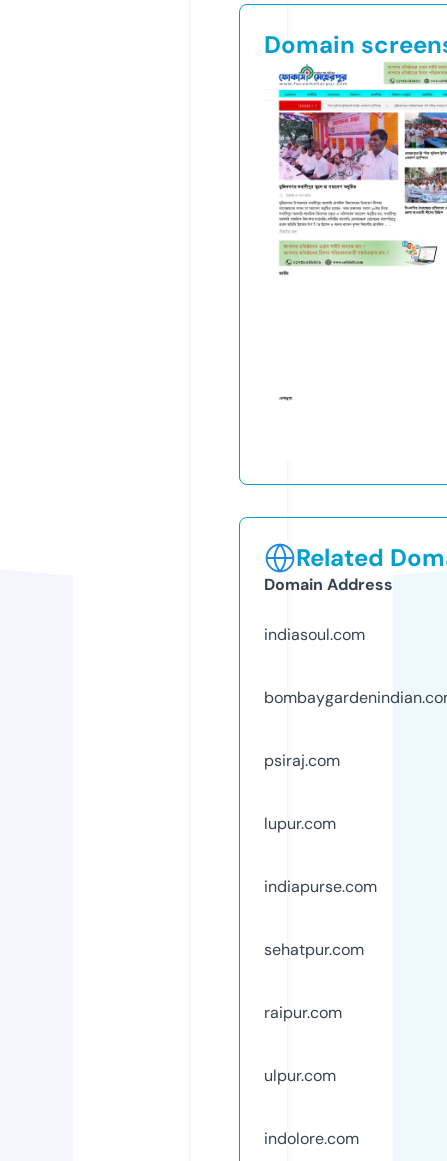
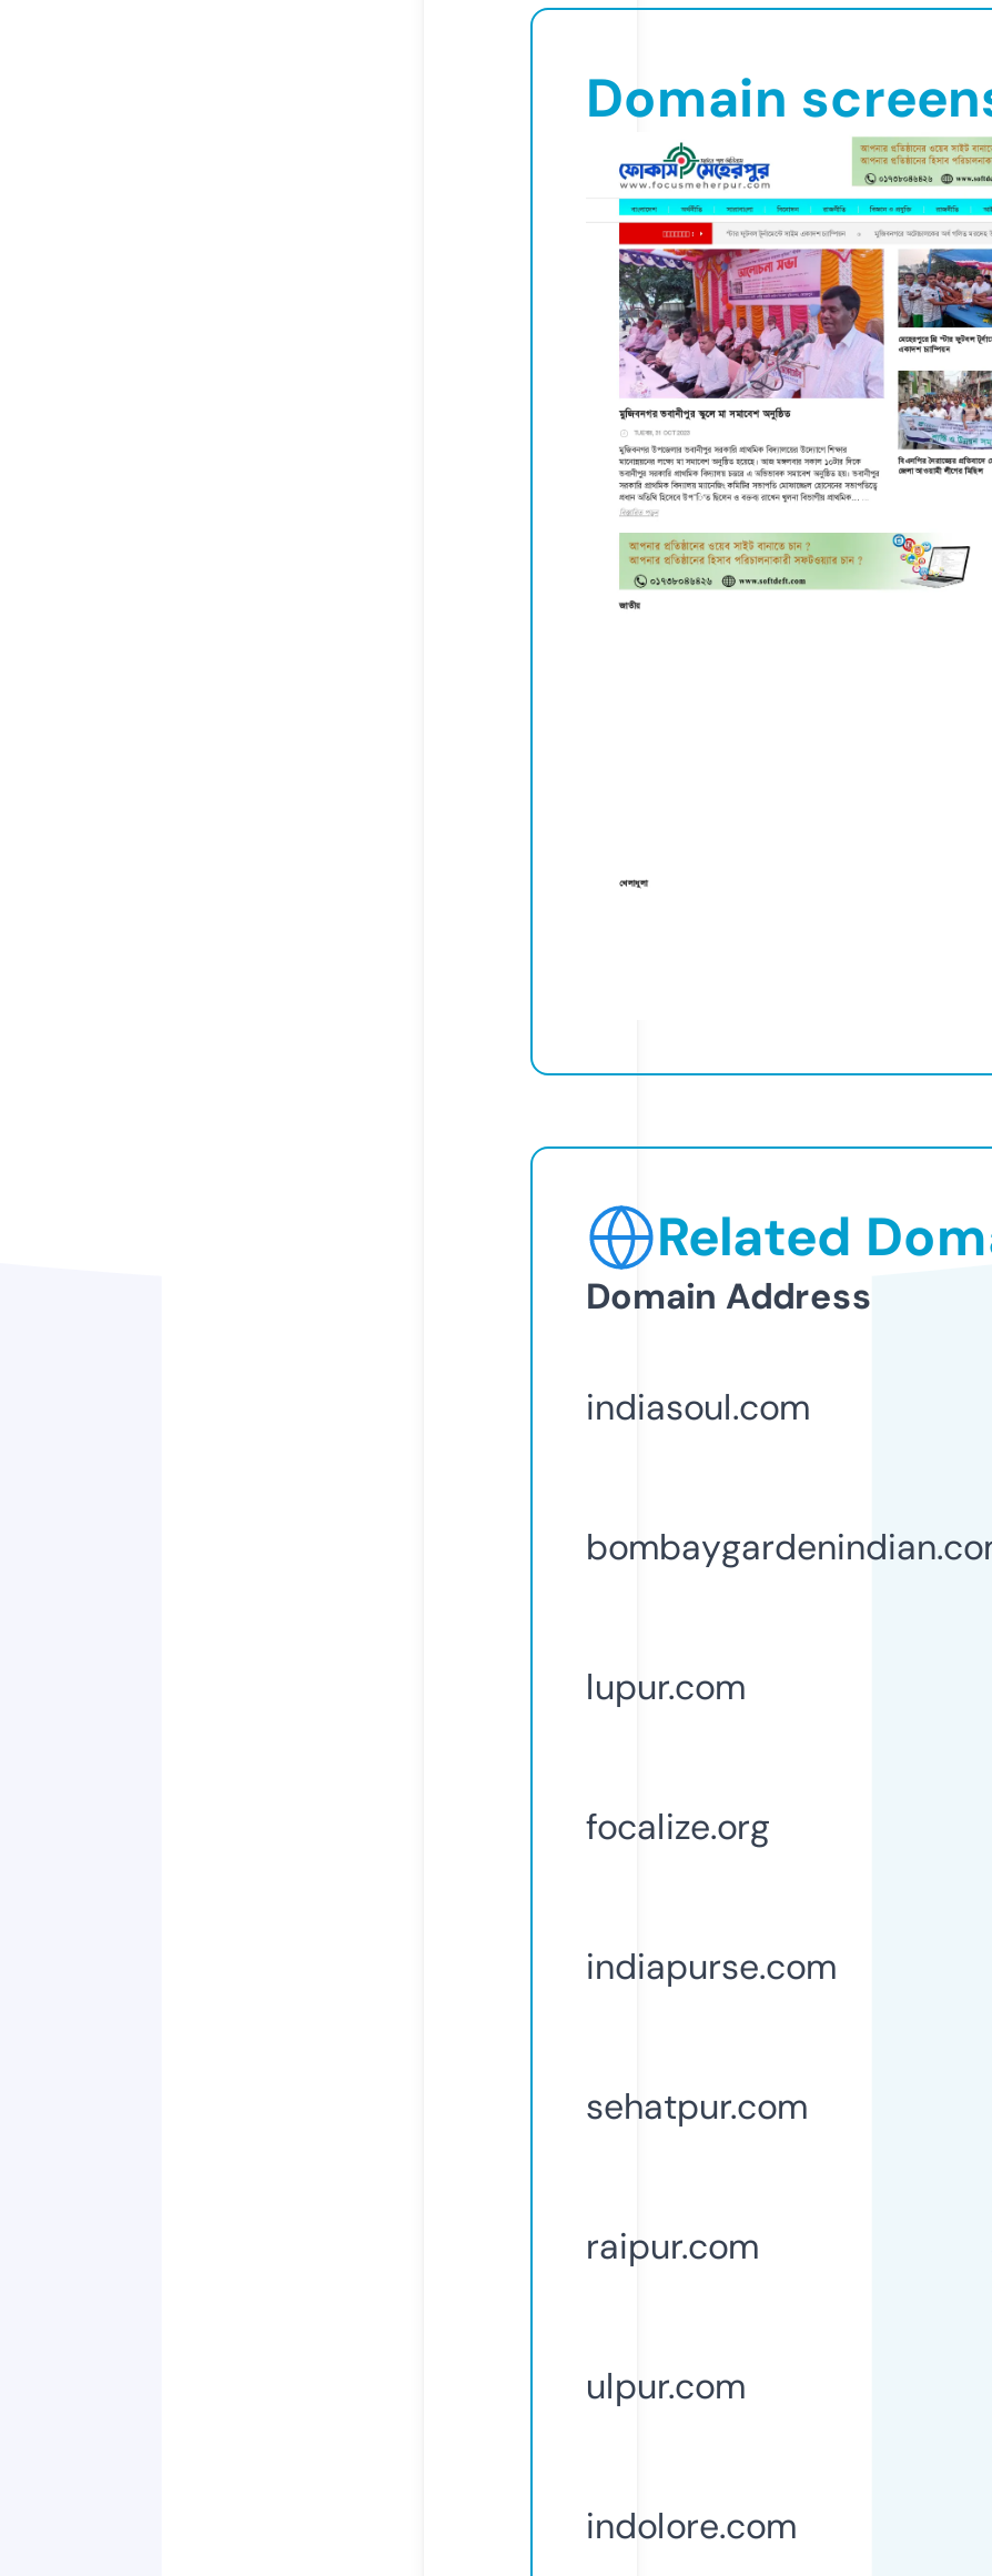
- psiraj.com

moved up: lupur.com

+ focalize.org
